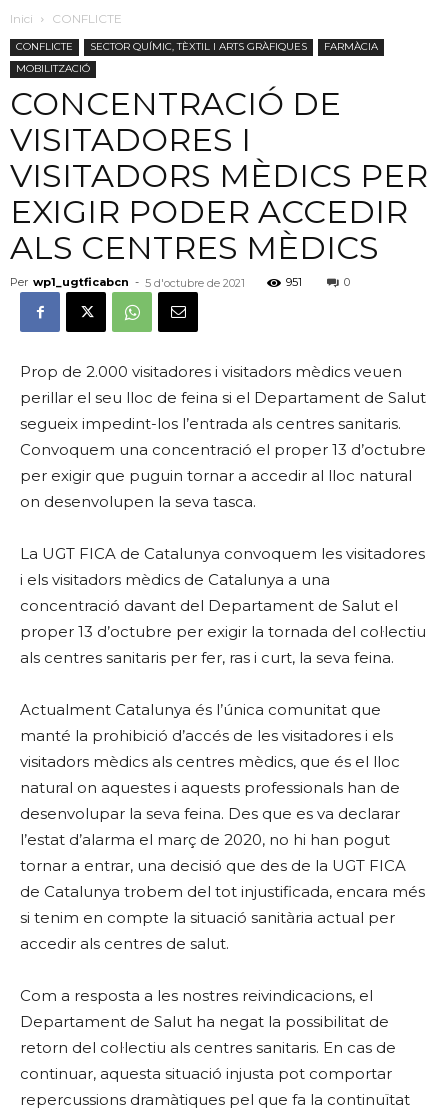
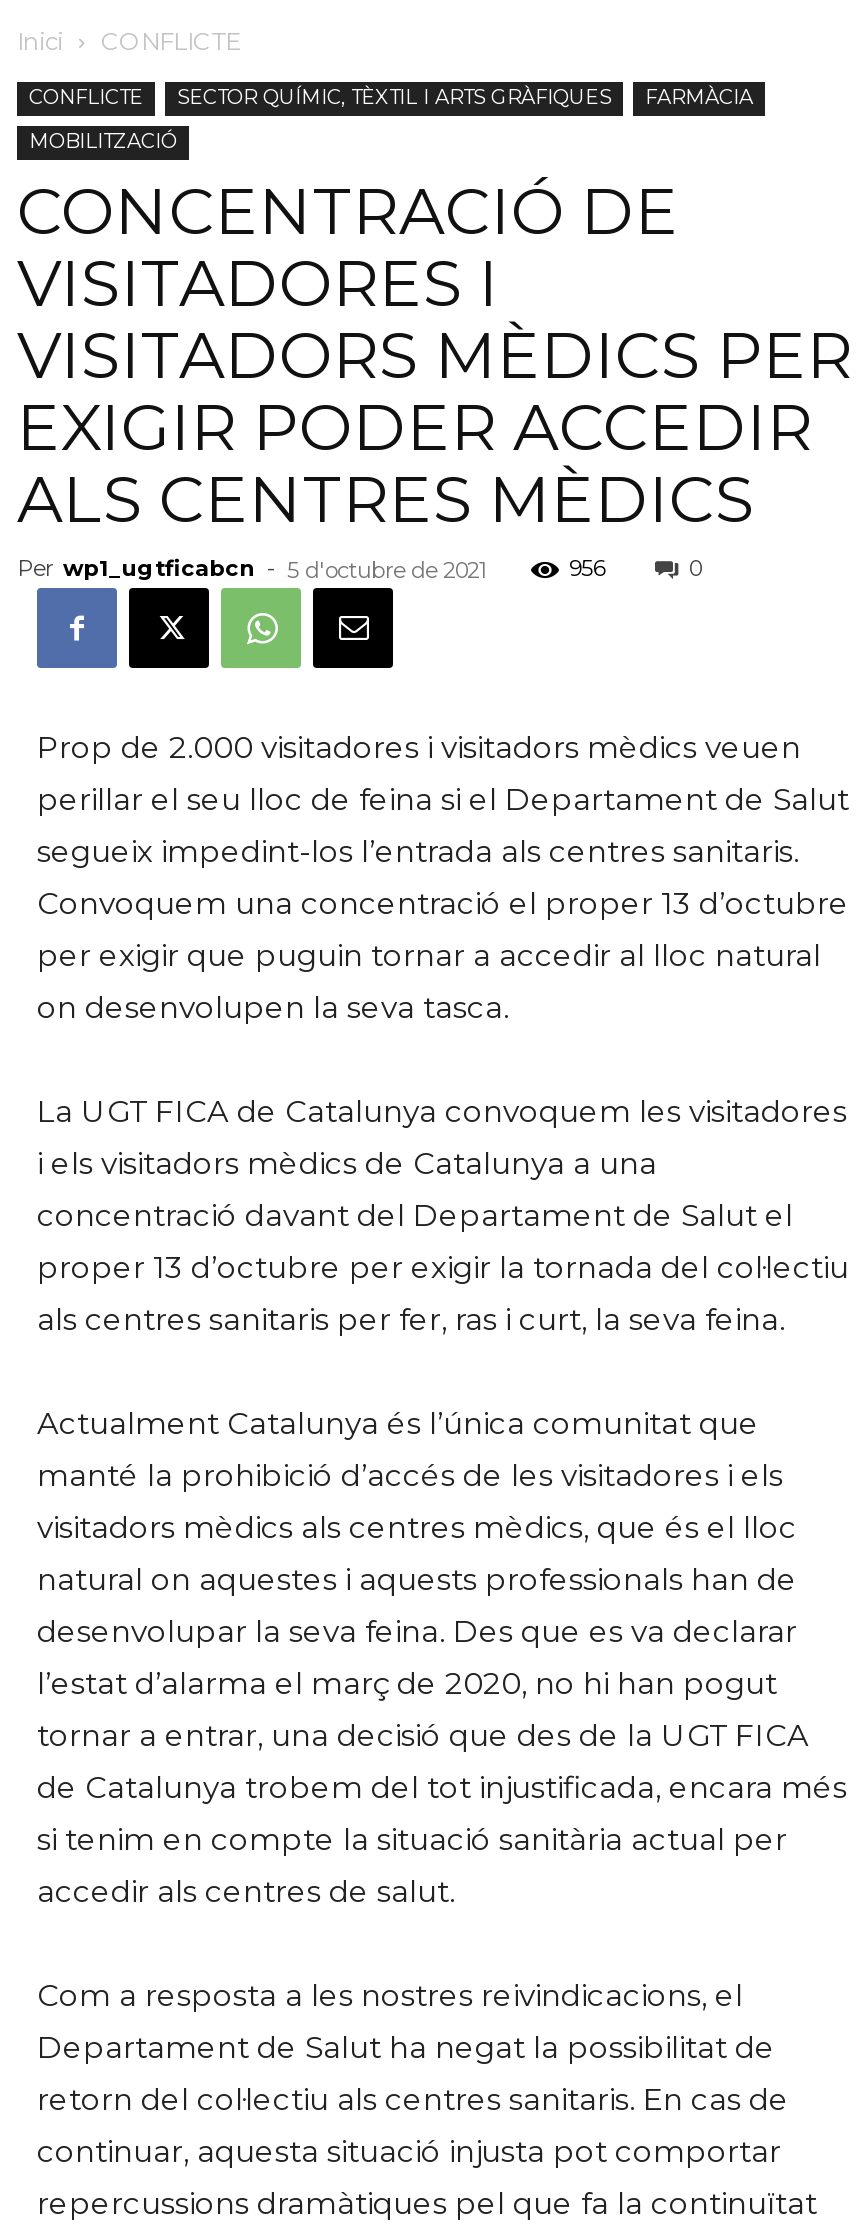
- 951
+ 956
